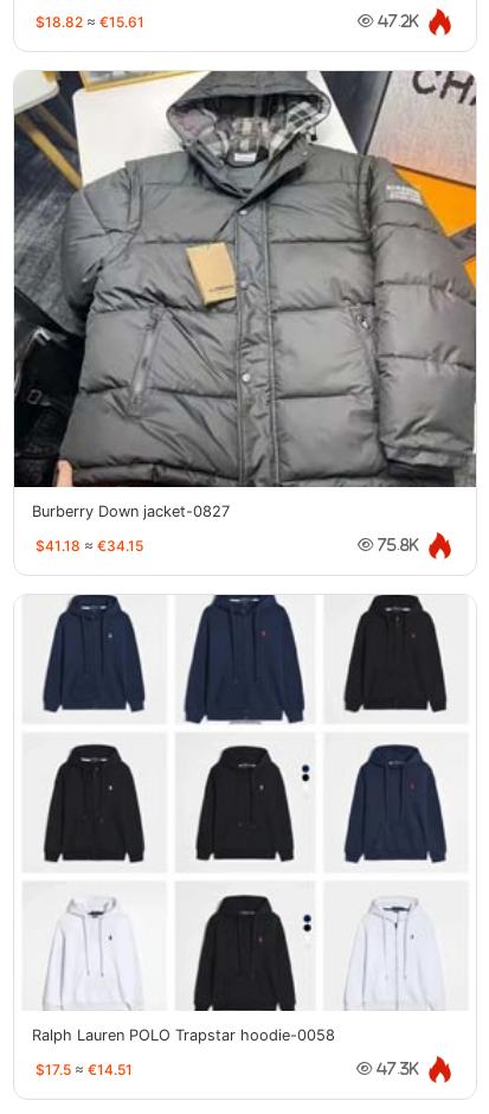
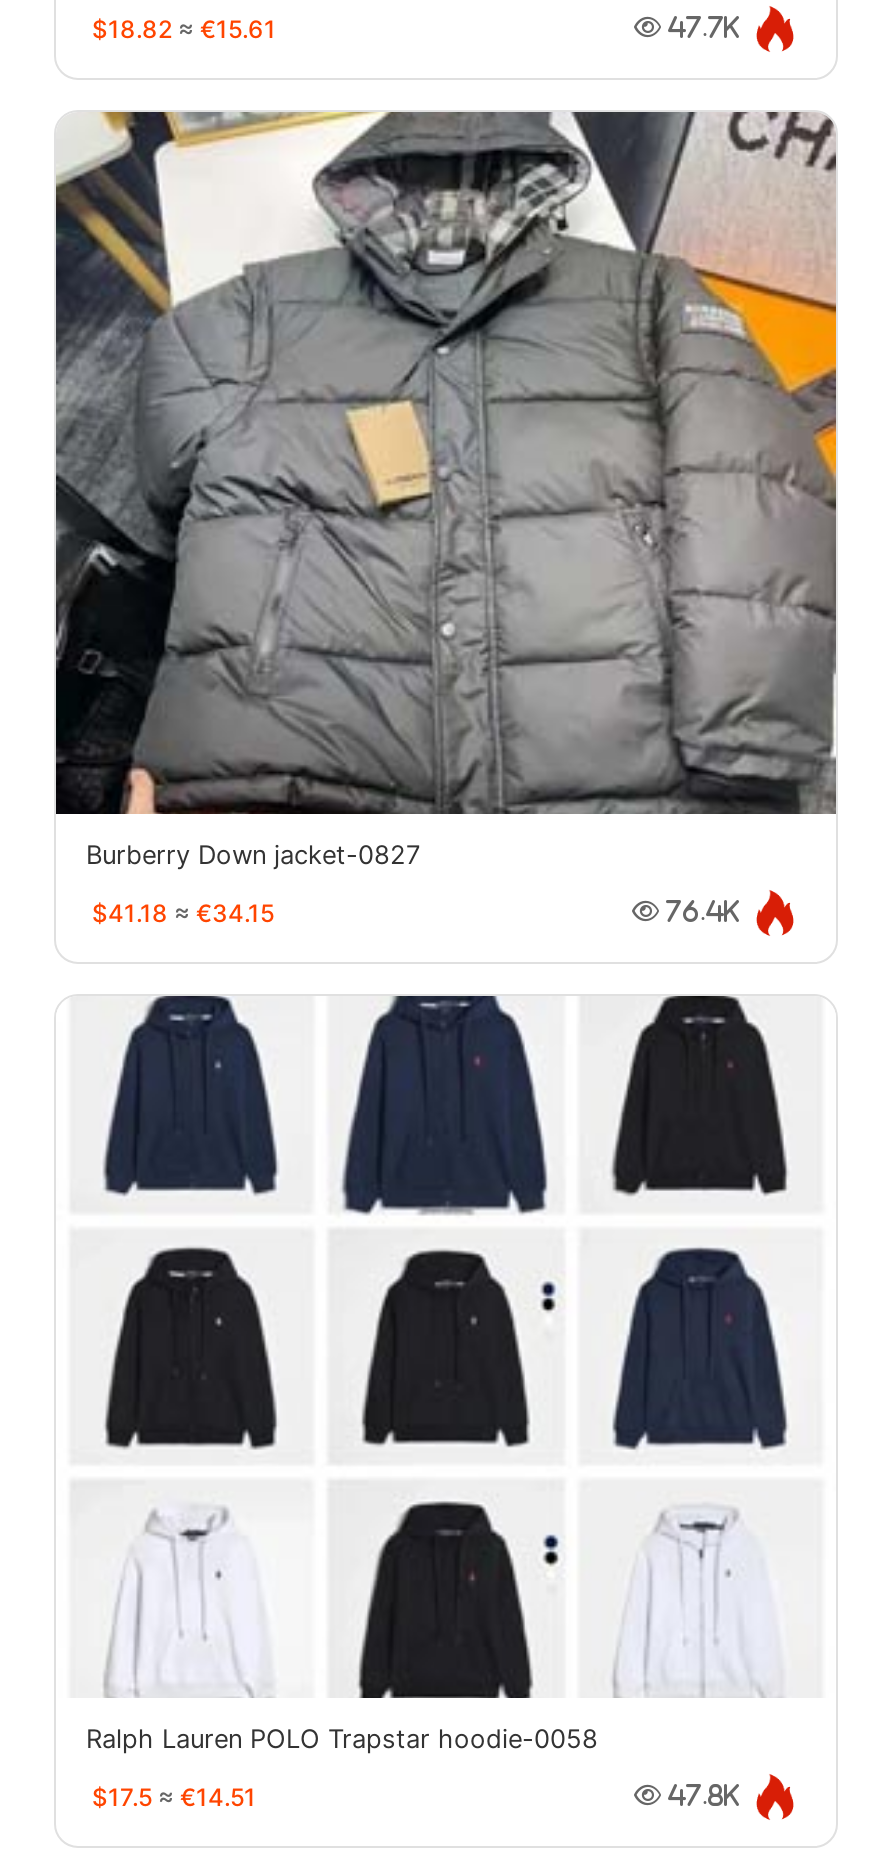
- 47.2K
+ 47.7K

- 75.8K
+ 76.4K

- 47.3K
+ 47.8K
